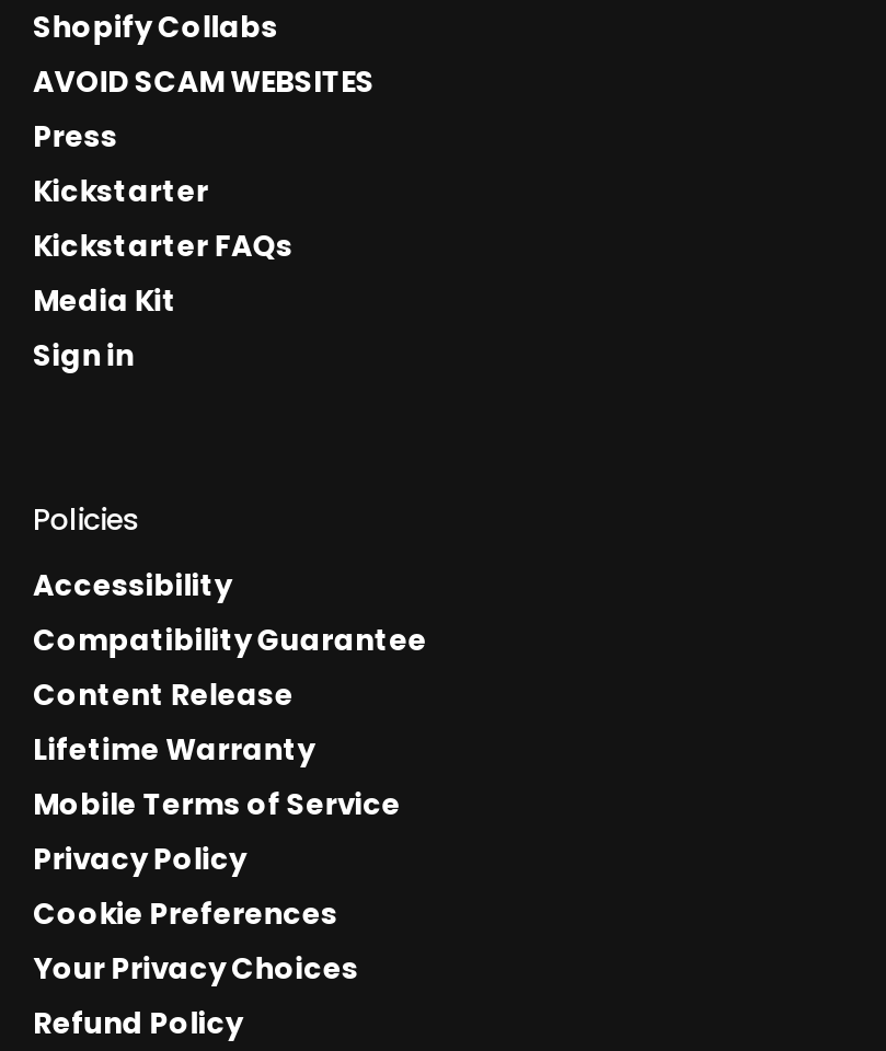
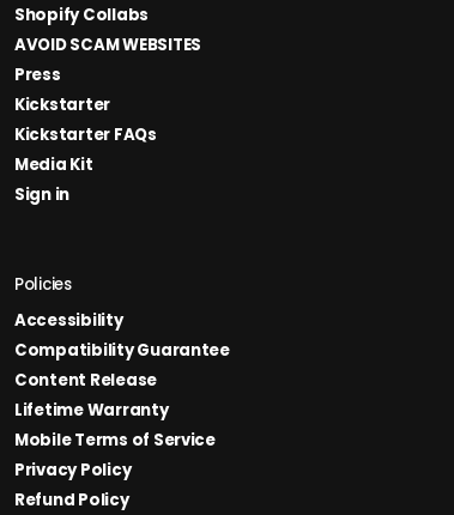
- Cookie Preferences
- Your Privacy Choices
